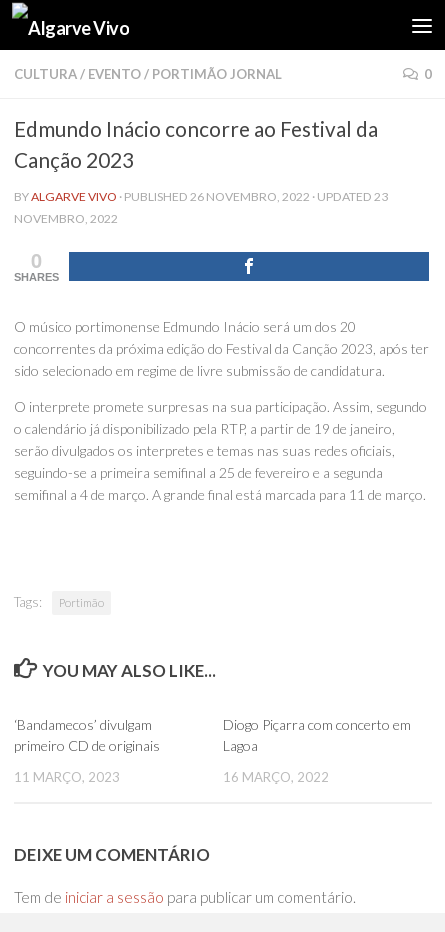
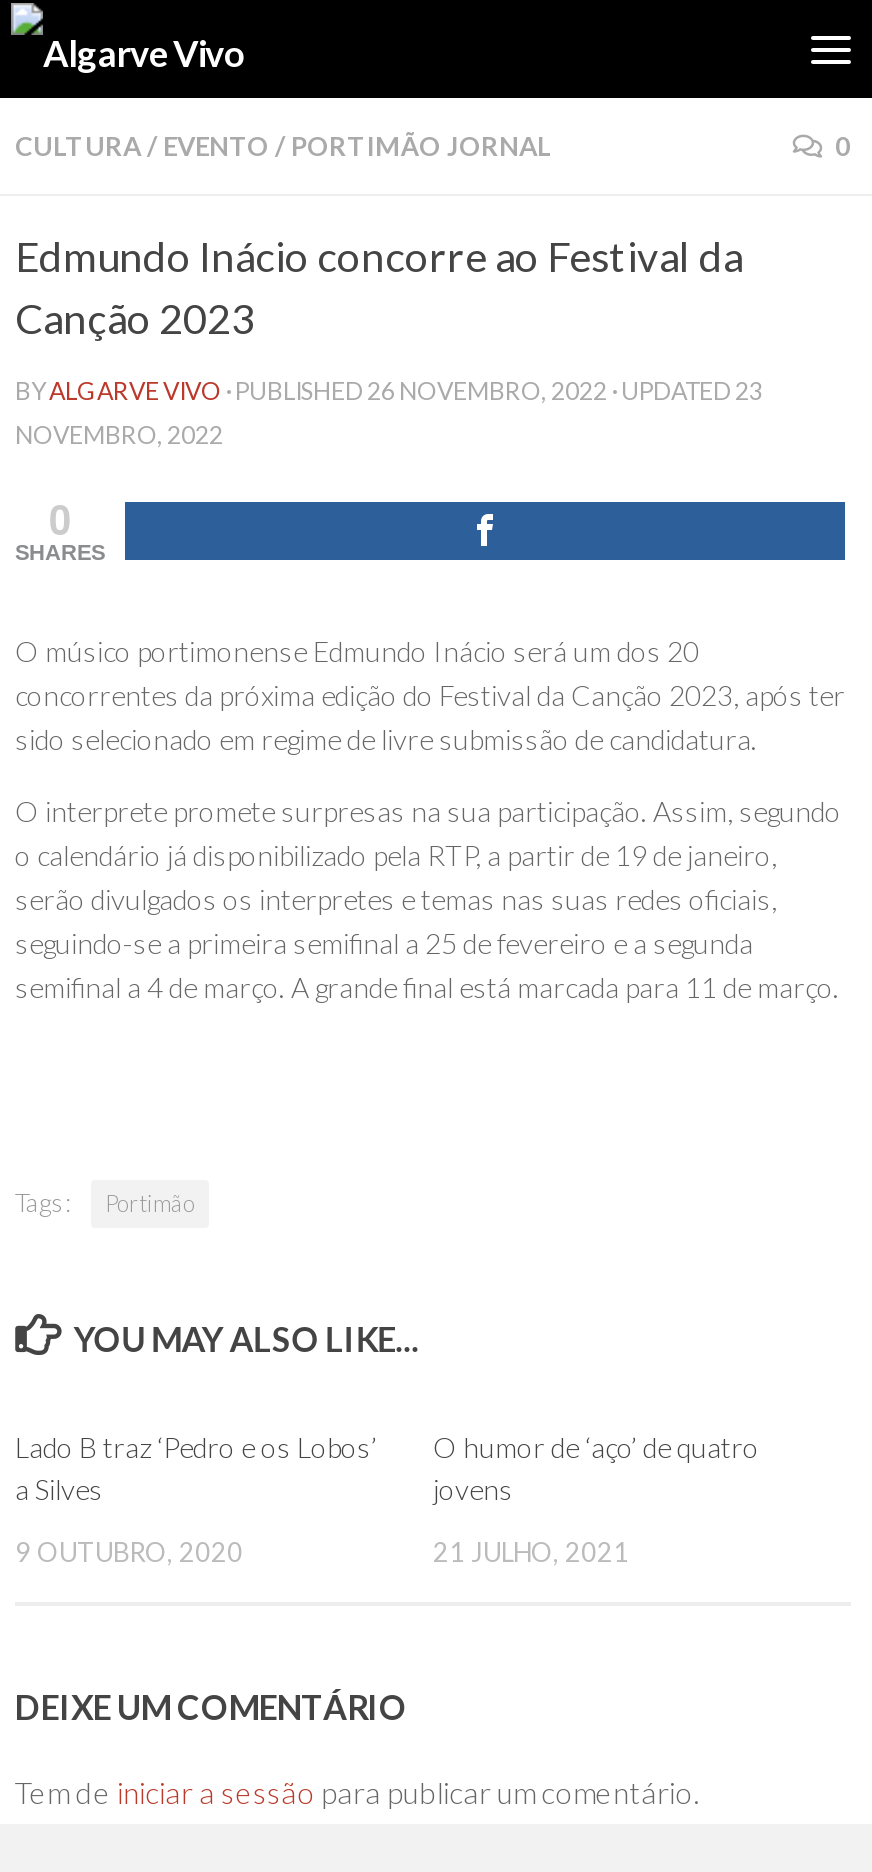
- ‘Bandamecos’ divulgam
- primeiro CD de originais
+ Lado B traz ‘Pedro e os Lobos’
+ a Silves

- Diogo Piçarra com concerto em
- Lagoa
+ O humor de ‘aço’ de quatro
+ jovens

- 11 MARÇO, 2023
+ 9 OUTUBRO, 2020

- 16 MARÇO, 2022
+ 21 JULHO, 2021
